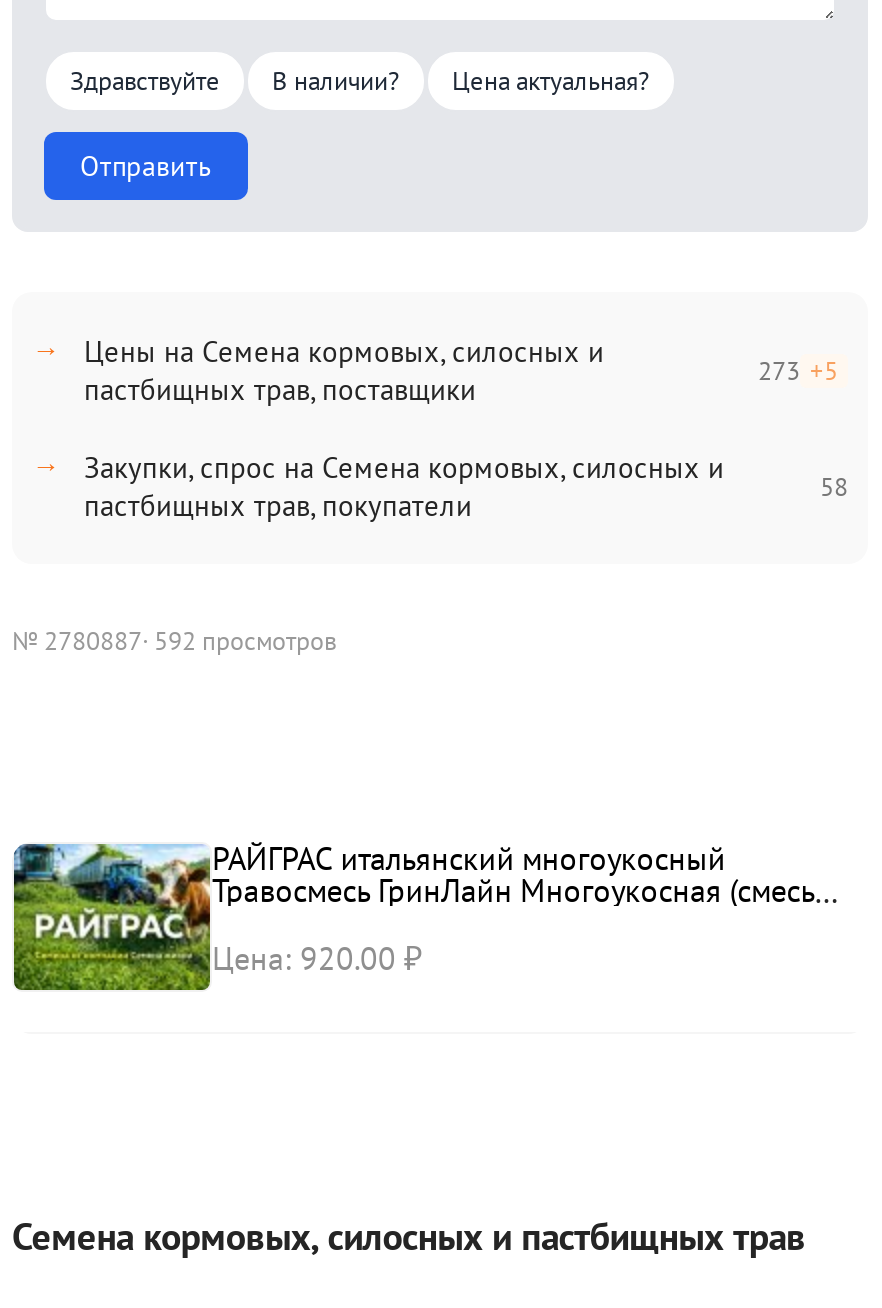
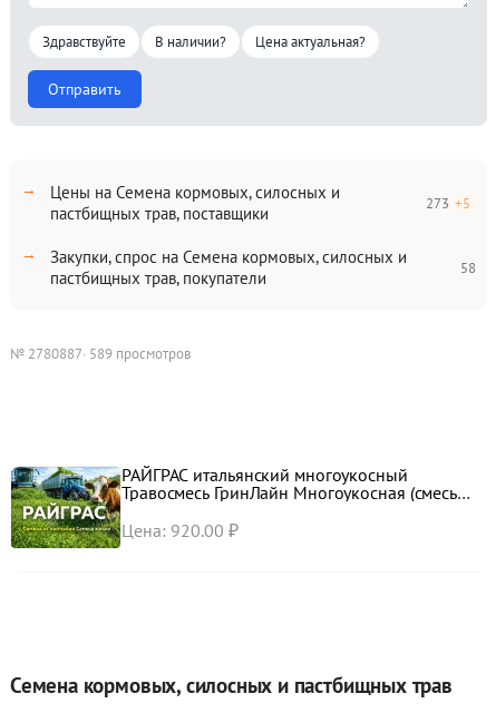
- № 2780887 · 592 просмотров
+ № 2780887 · 589 просмотров
